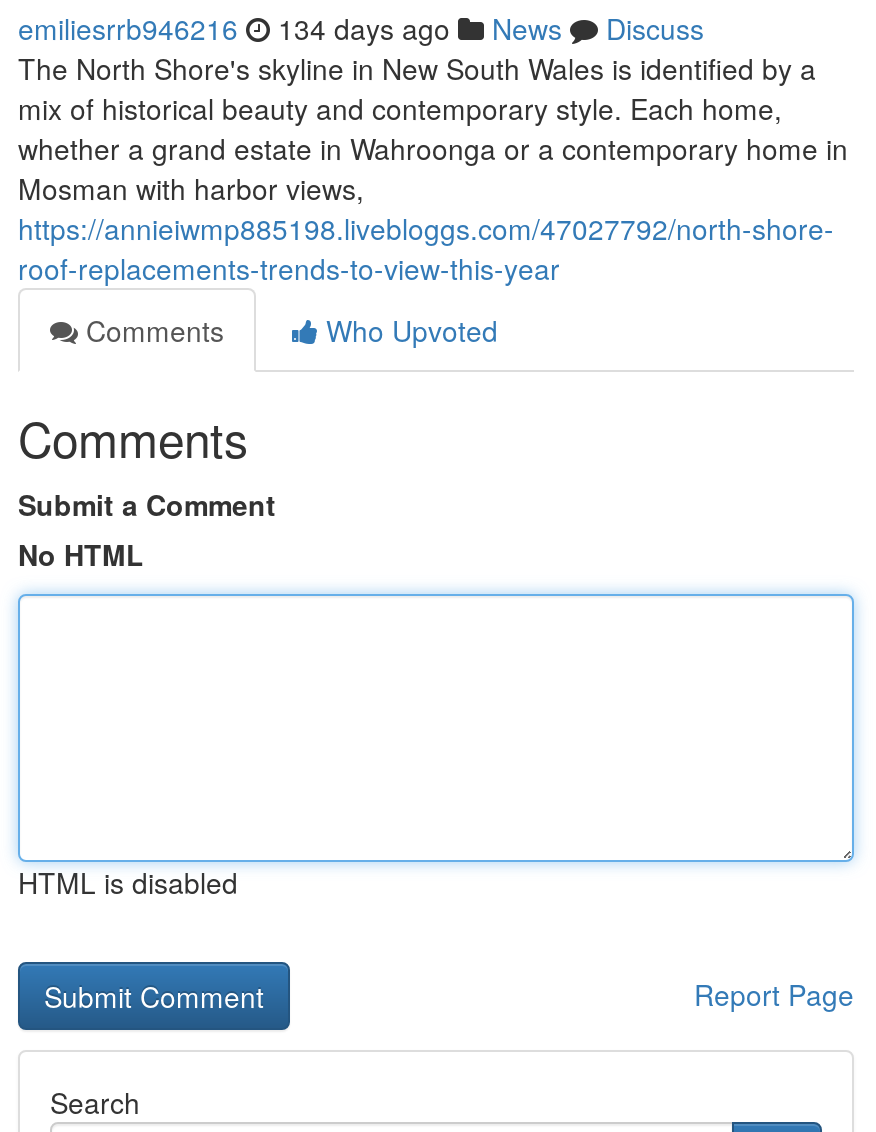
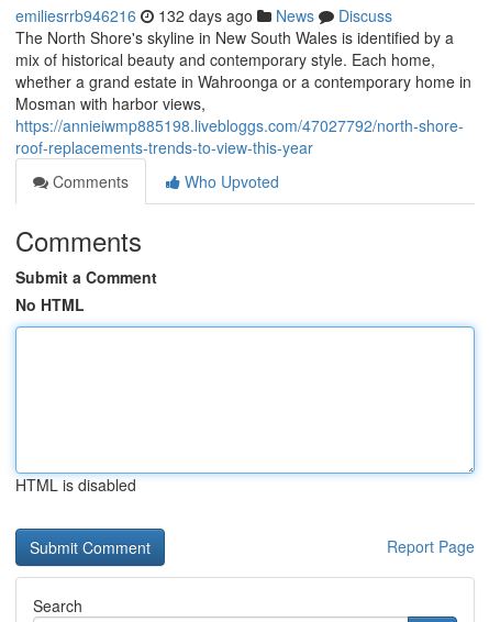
- emiliesrrb946216 134 days ago News Discuss
+ emiliesrrb946216 132 days ago News Discuss
